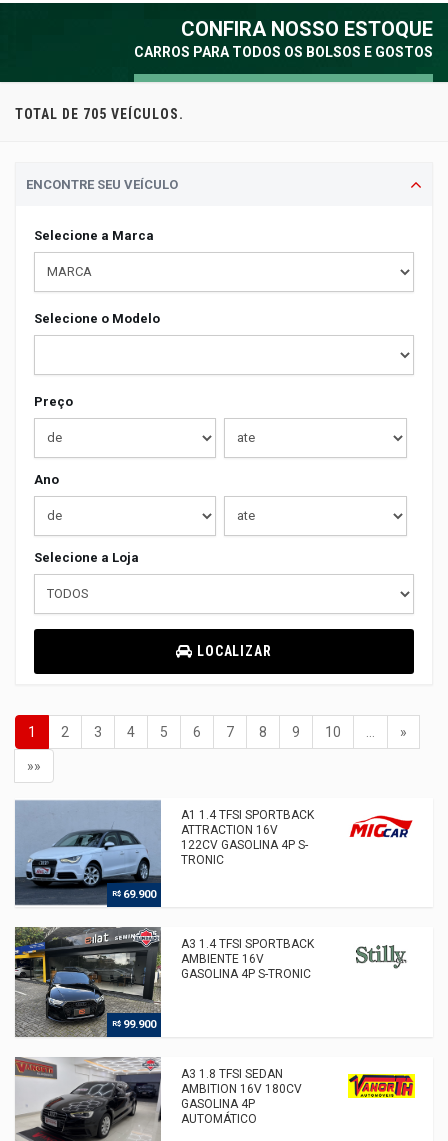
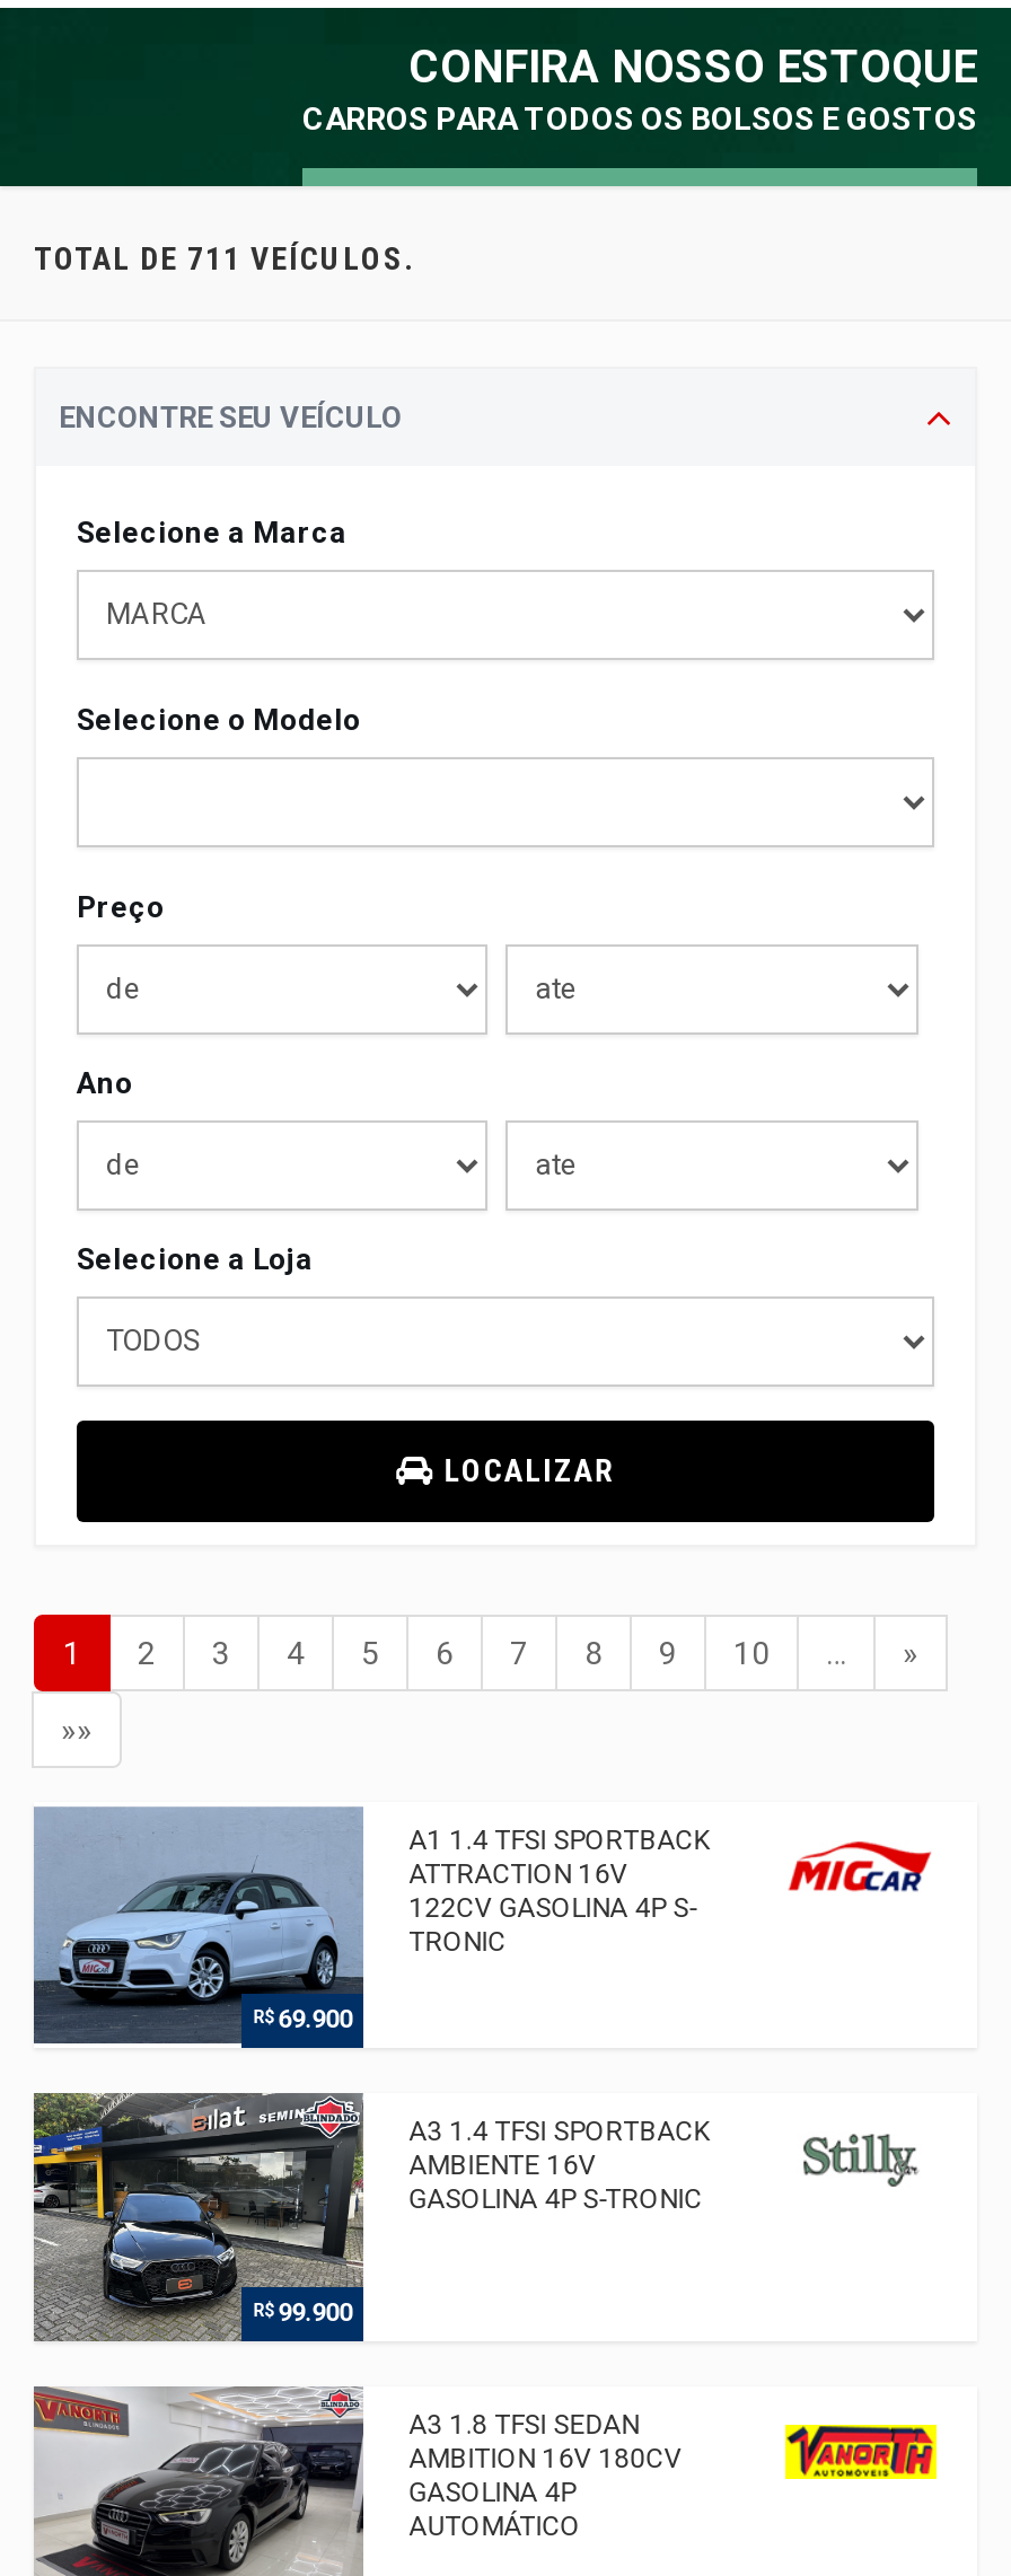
- TOTAL DE 705 VEÍCULOS.
+ TOTAL DE 711 VEÍCULOS.
